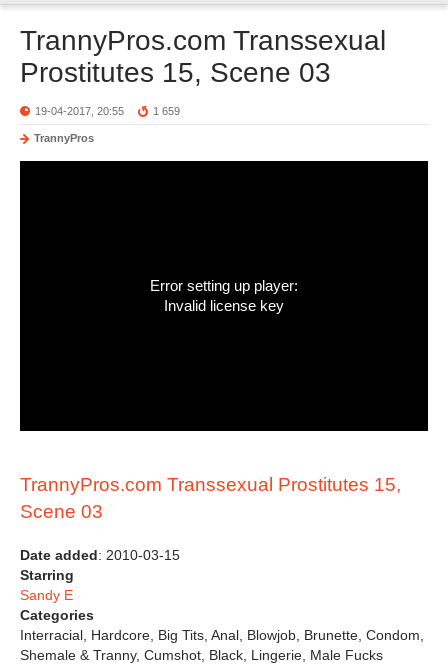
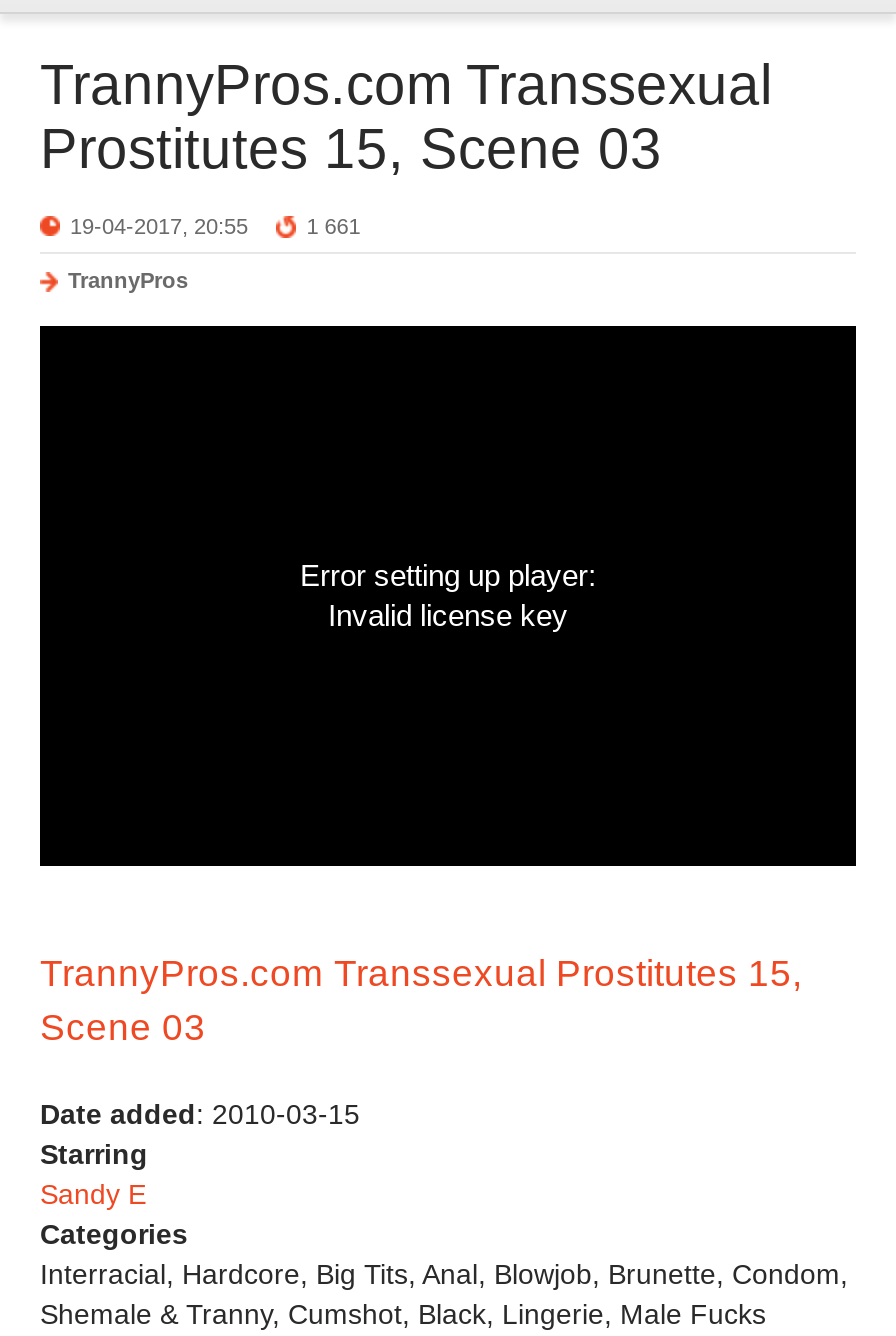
- 1 659
+ 1 661
